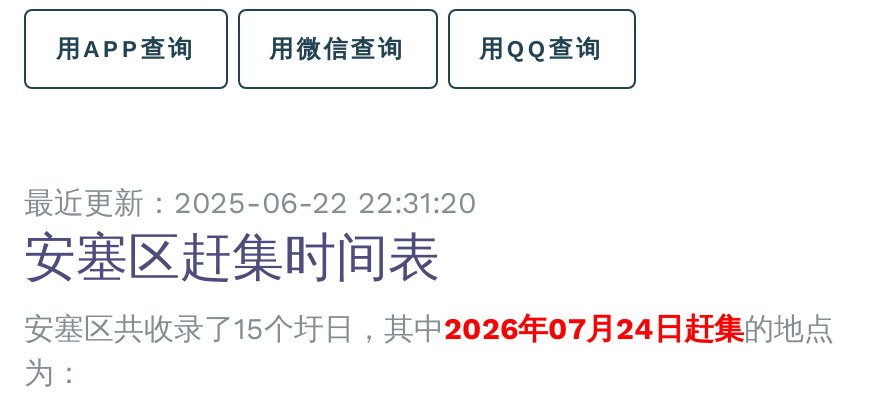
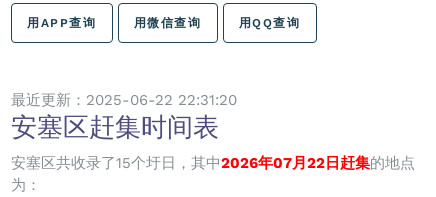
- 安塞区共收录了15个圩日，其中2026年07月24日赶集的地点
+ 安塞区共收录了15个圩日，其中2026年07月22日赶集的地点
